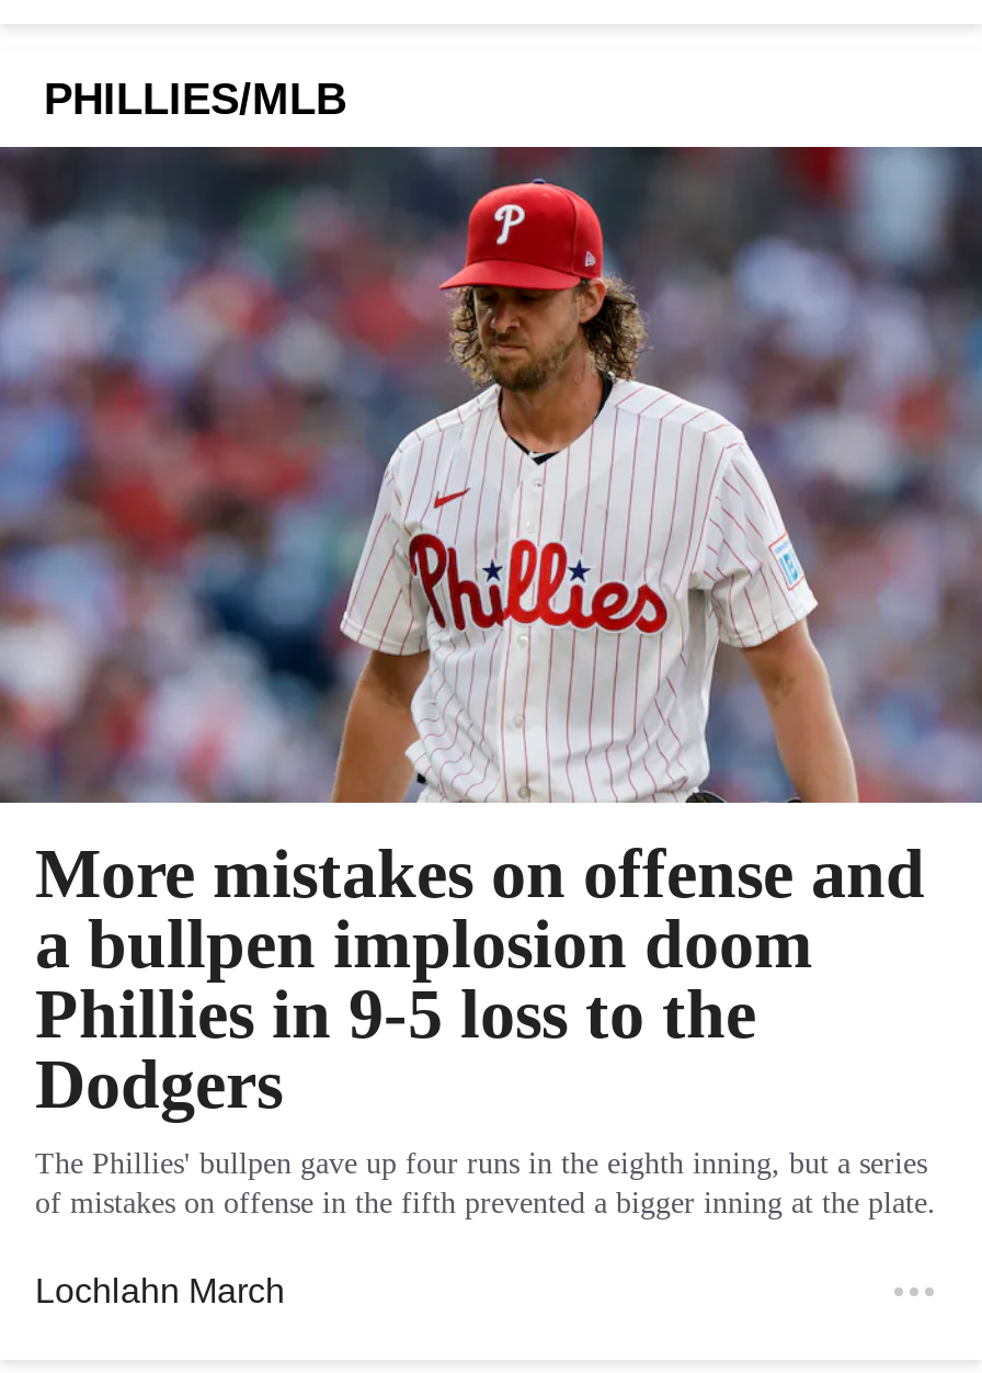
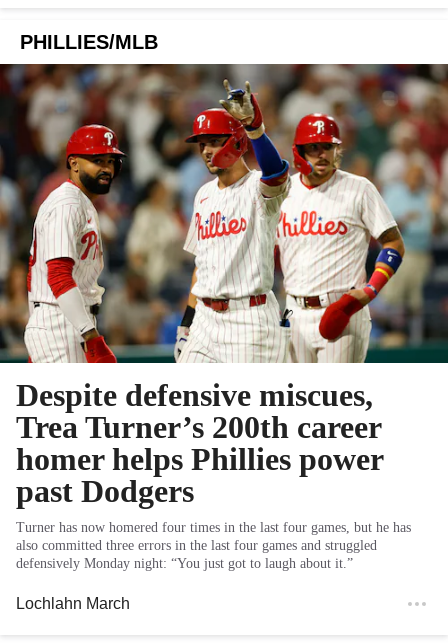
- [image]
- More mistakes on offense and
- a bullpen implosion doom
- Phillies in 9-5 loss to the
- Dodgers
- The Phillies' bullpen gave up four runs in the eighth inning, but a series
- of mistakes on offense in the fifth prevented a bigger inning at the plate.
+ [image]
+ Despite defensive miscues,
+ Trea Turner’s 200th career
+ homer helps Phillies power
+ past Dodgers
+ Turner has now homered four times in the last four games, but he has
+ also committed three errors in the last four games and struggled
+ defensively Monday night: “You just got to laugh about it.”
